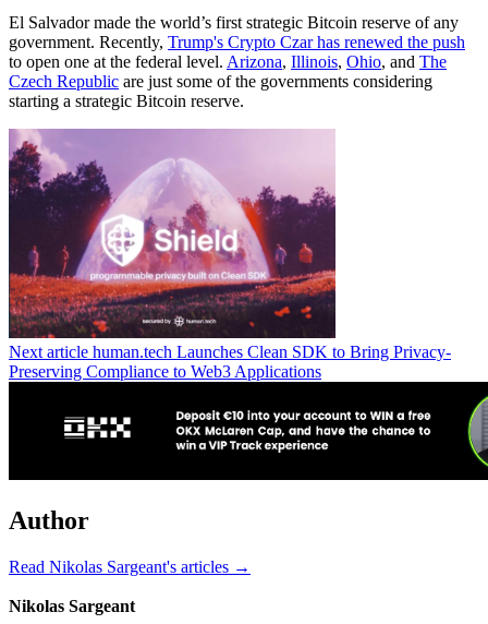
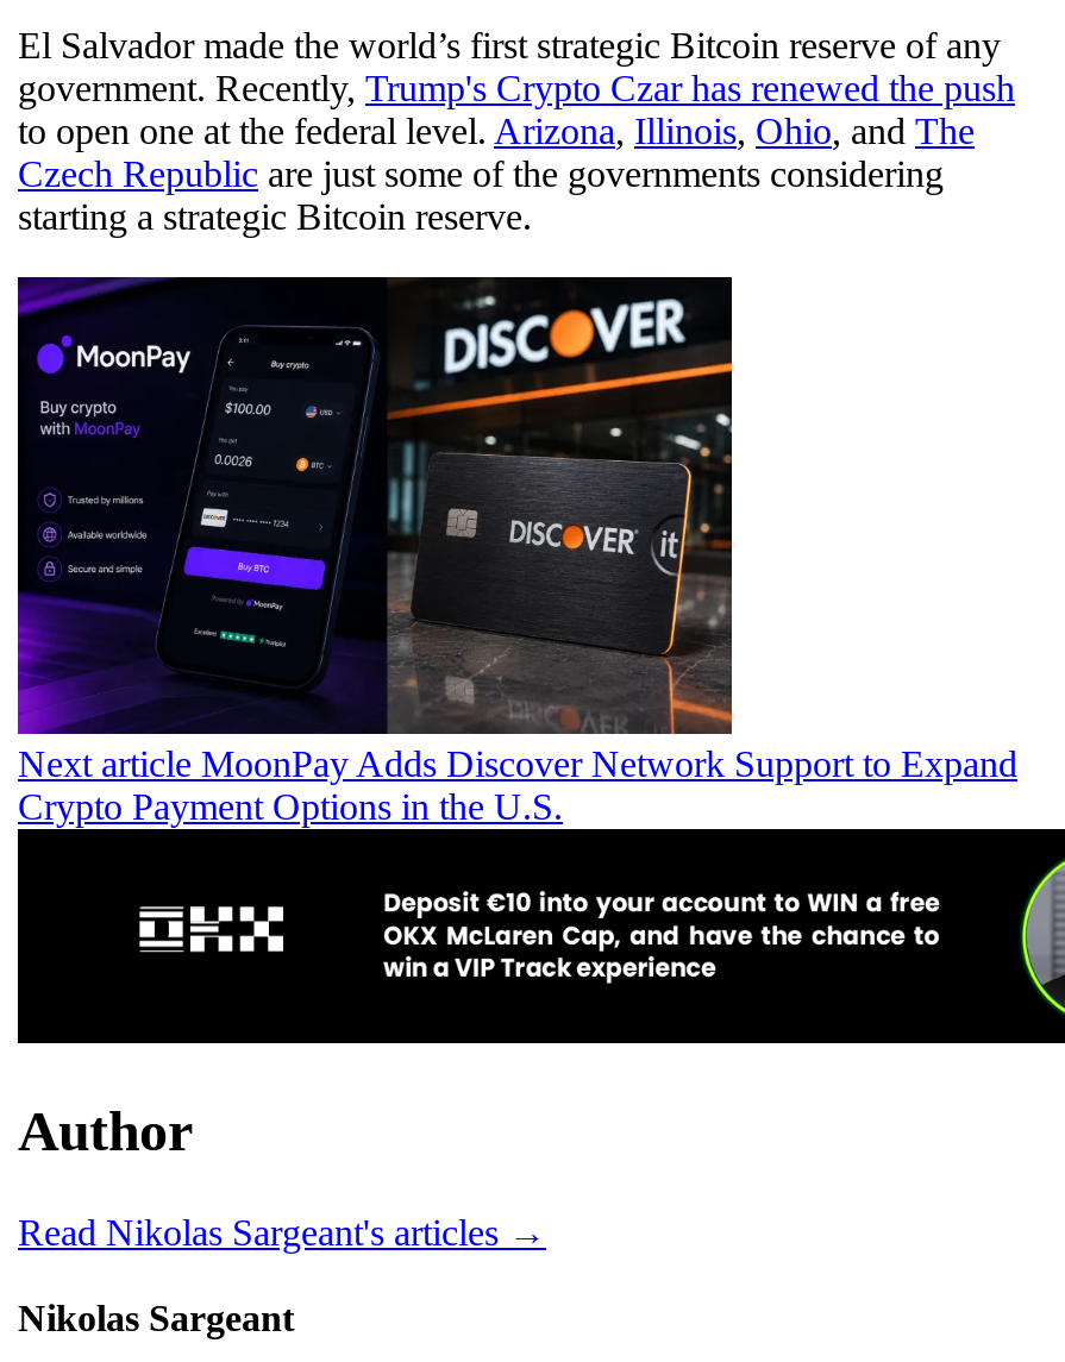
- [image]
- Next article human.tech Launches Clean SDK to Bring Privacy-
- Preserving Compliance to Web3 Applications
+ [image]
+ Next article MoonPay Adds Discover Network Support to Expand
+ Crypto Payment Options in the U.S.
